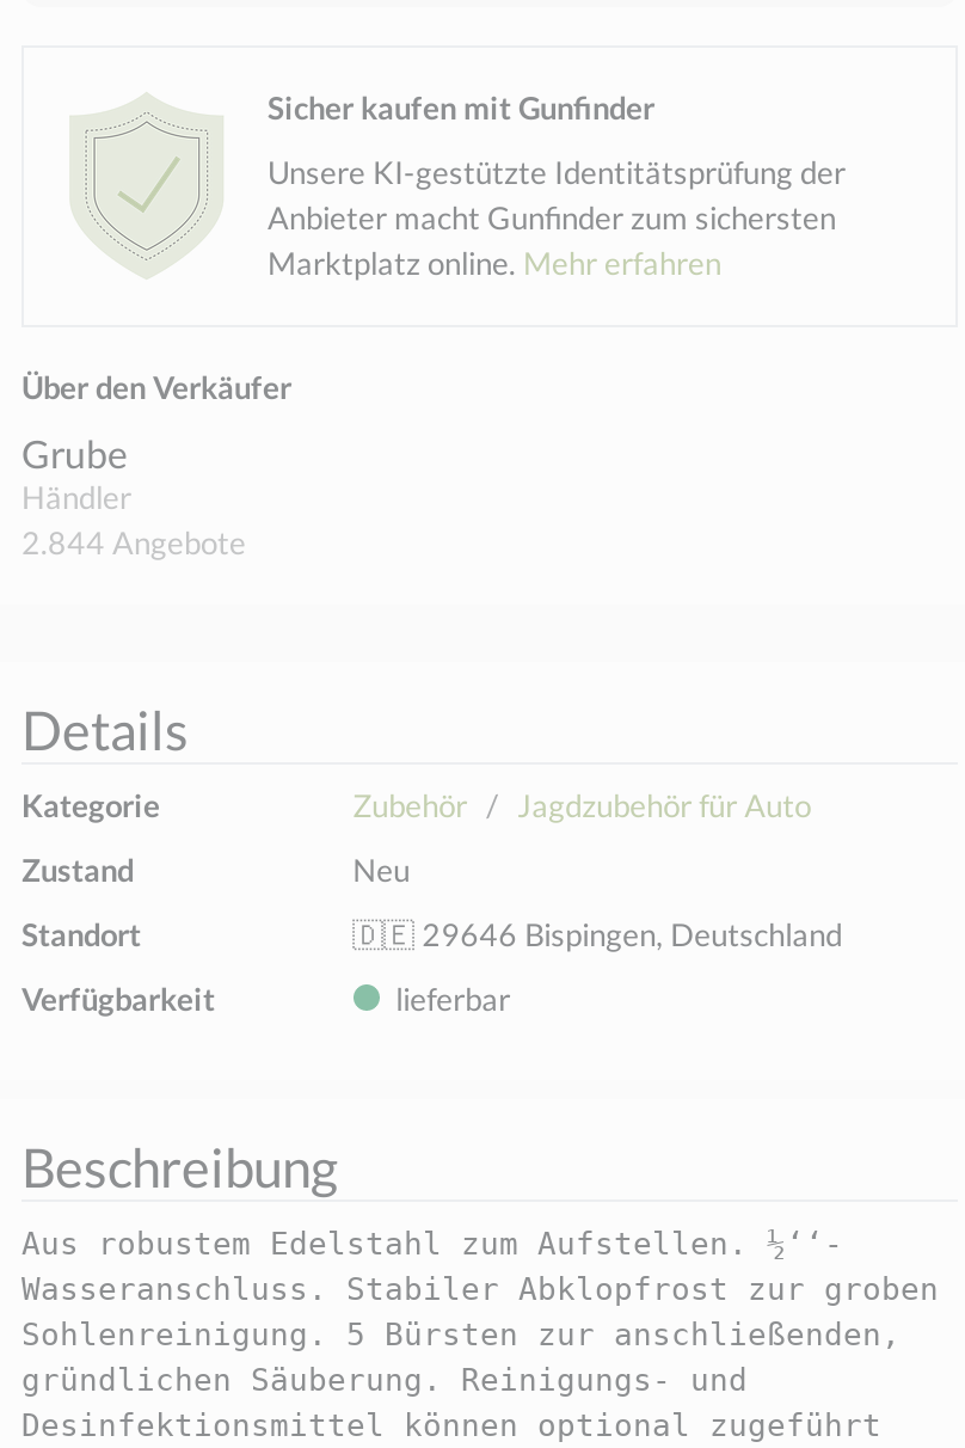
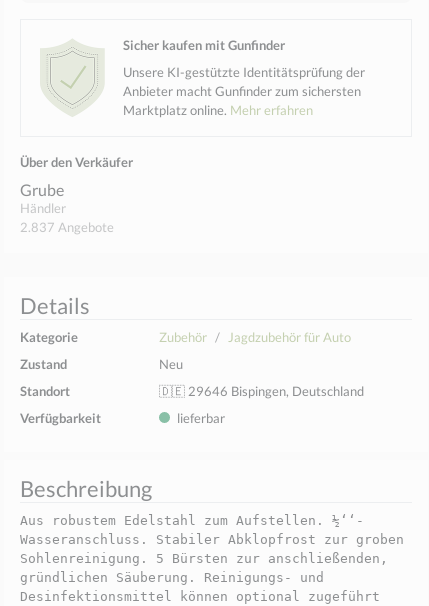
- 2.844 Angebote
+ 2.837 Angebote
